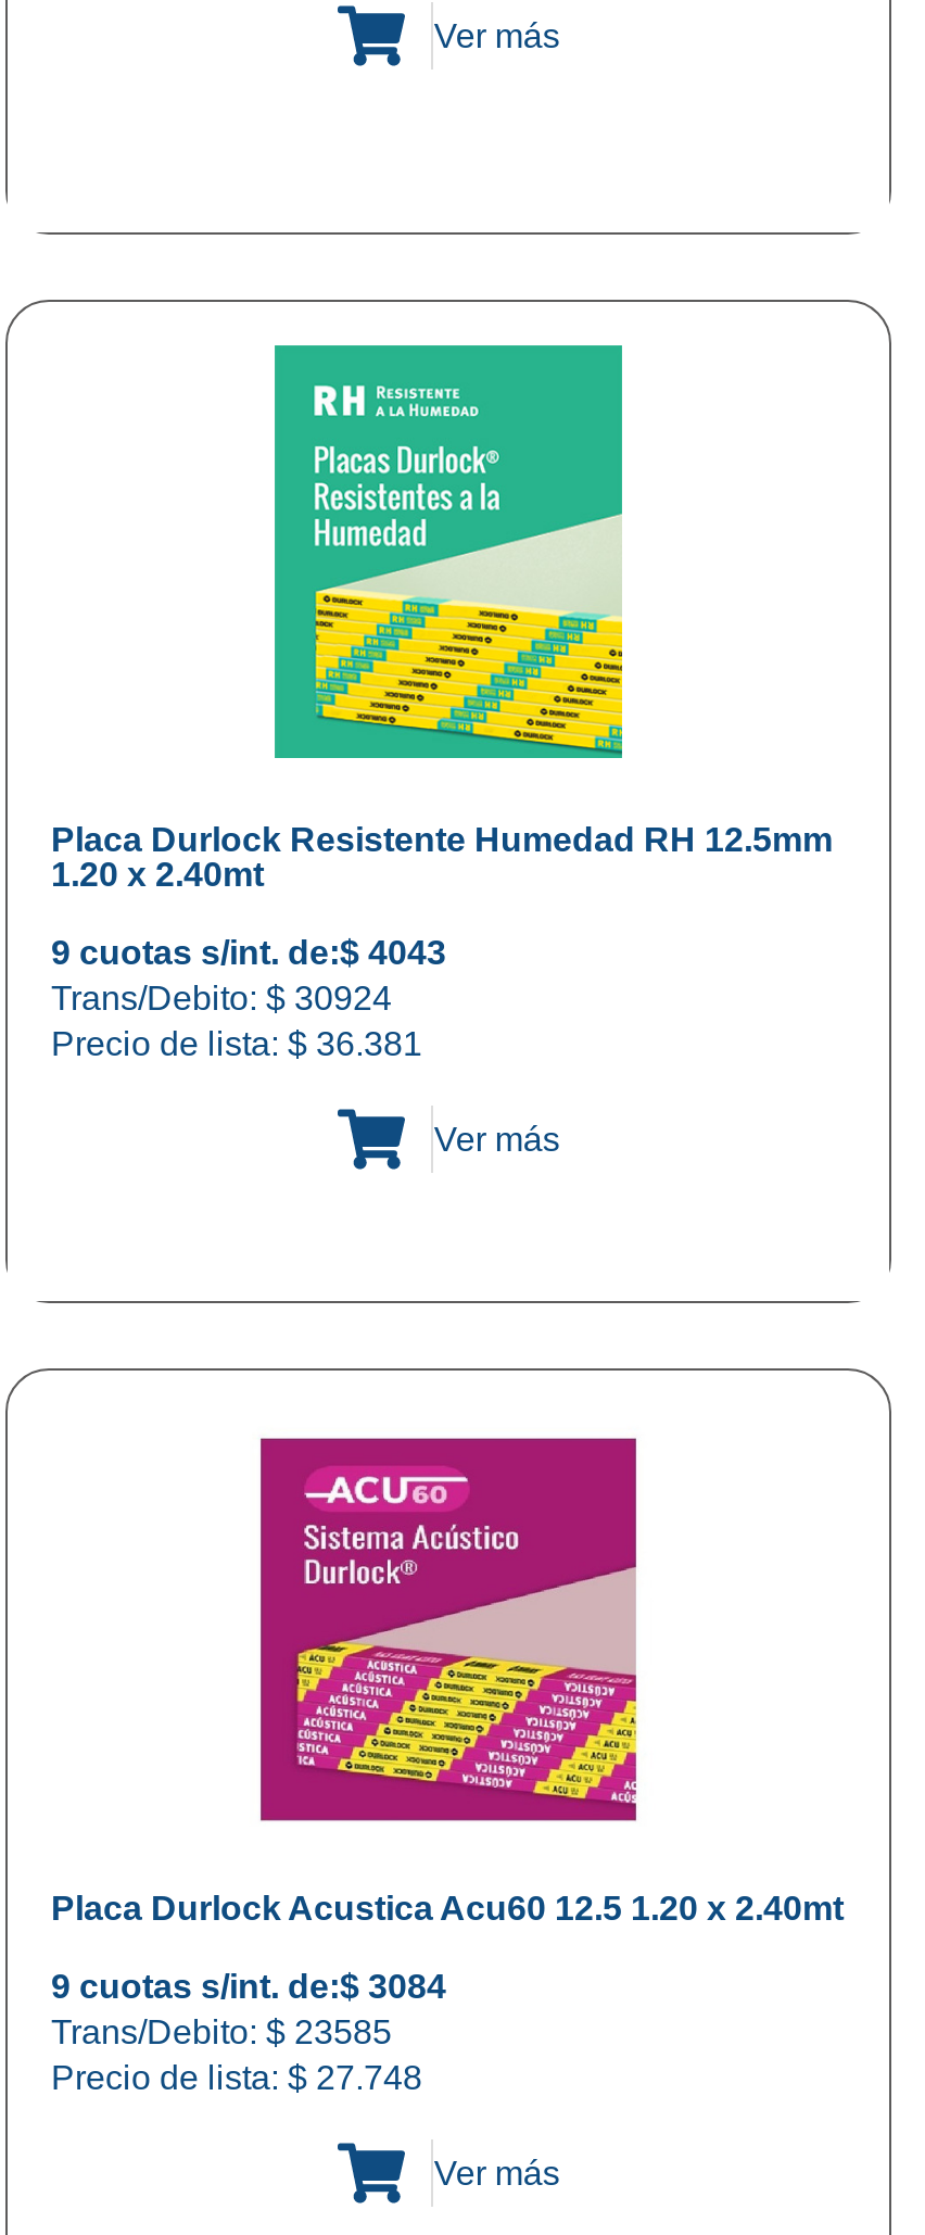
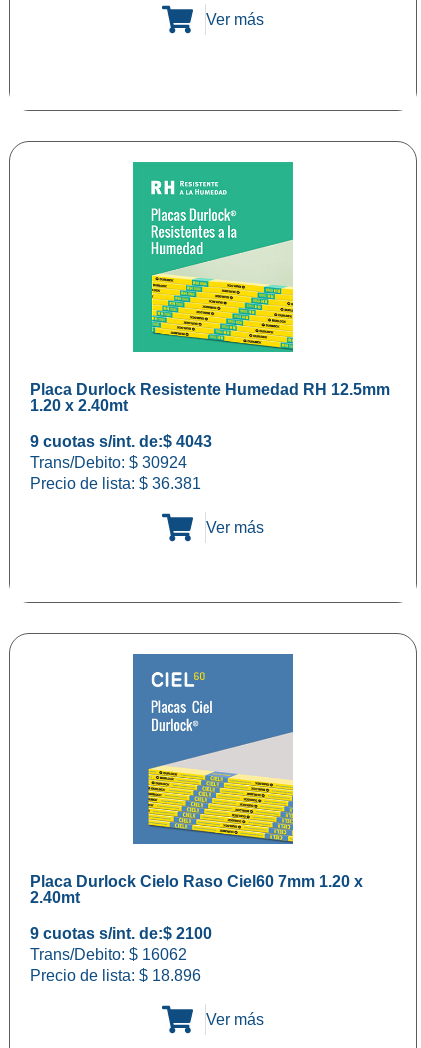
- [image]
- Placa Durlock Acustica Acu60 12.5 1.20 x 2.40mt
+ [image]
+ Placa Durlock Cielo Raso Ciel60 7mm 1.20 x
+ 2.40mt

- 9 cuotas s/int. de:$ 3084
- Trans/Debito: $ 23585
- Precio de lista: $27.748
+ 9 cuotas s/int. de:$ 2100
+ Trans/Debito: $ 16062
+ Precio de lista: $18.896
